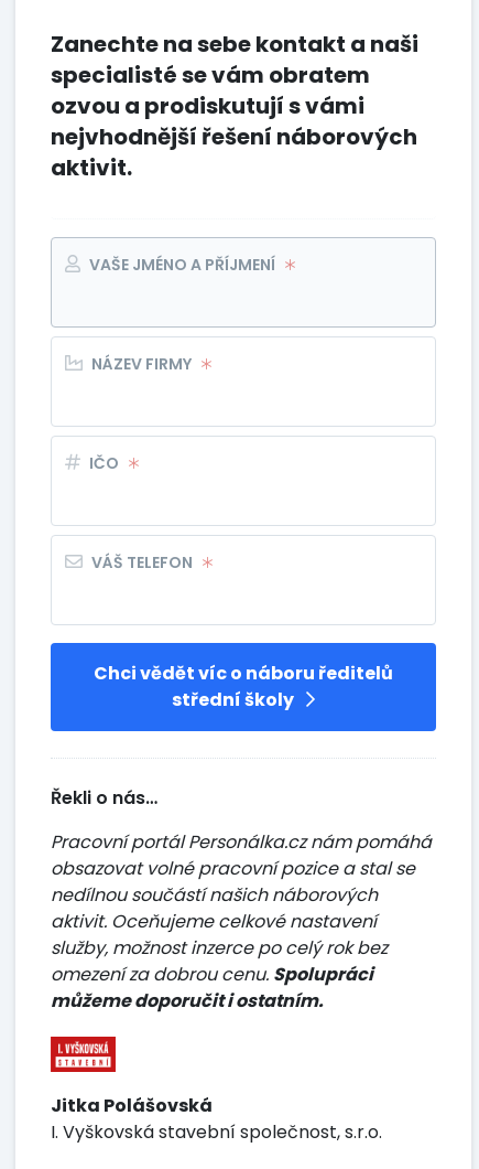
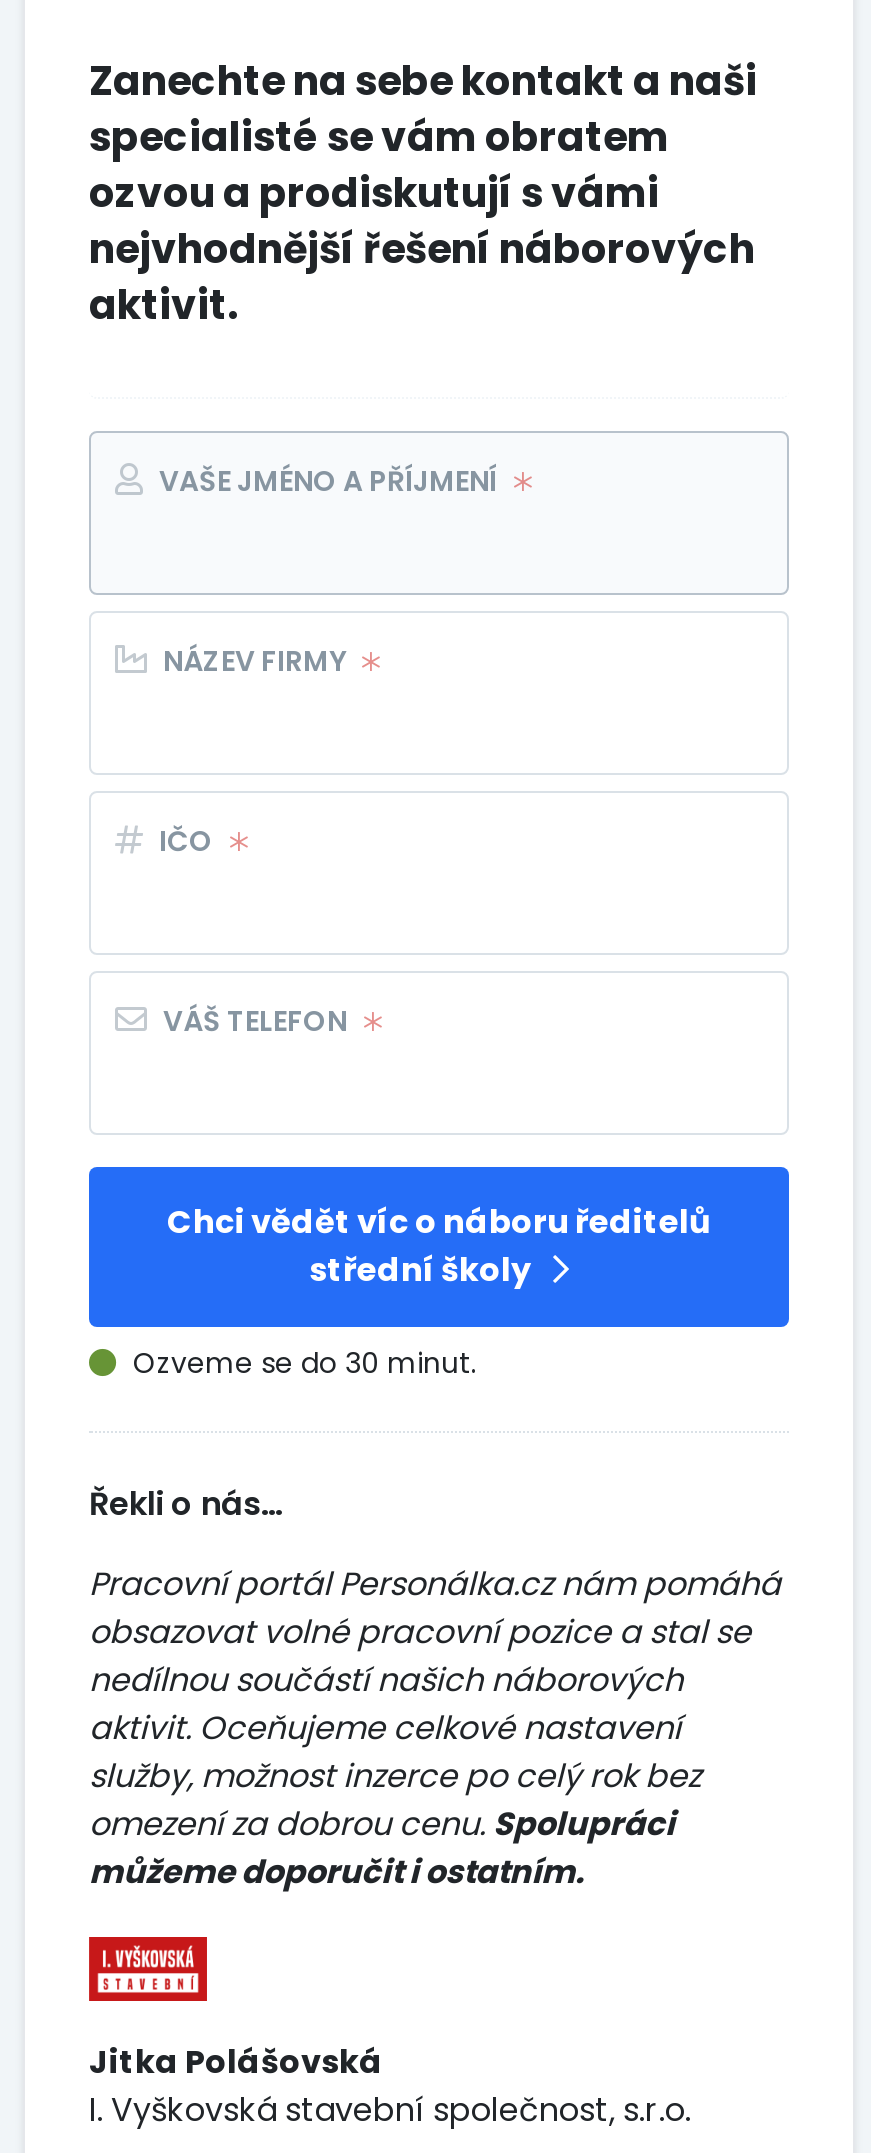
+ Ozveme se do 30 minut.
